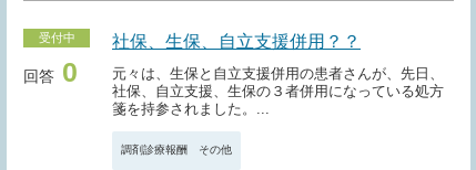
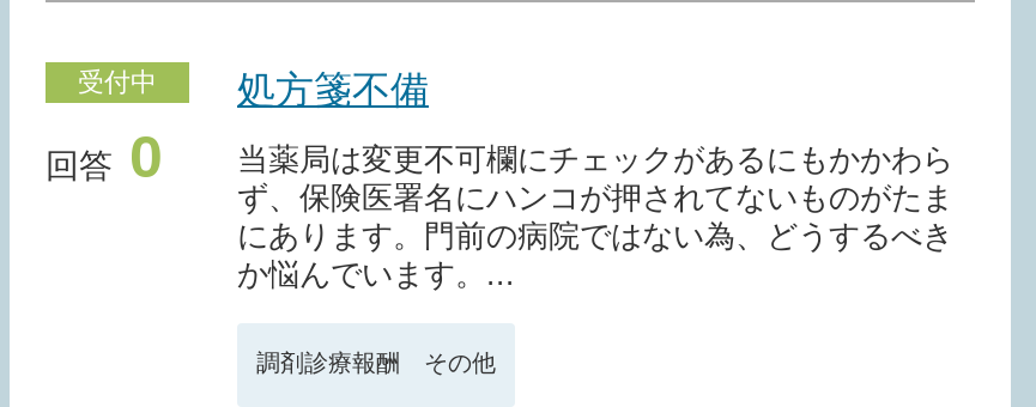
- 社保、生保、自立支援併用？？
+ 処方箋不備

- 元々は、生保と自立支援併用の患者さんが、先日、
- 社保、自立支援、生保の３者併用になっている処方
- 箋を持参されました。...
+ 当薬局は変更不可欄にチェックがあるにもかかわら
+ ず、保険医署名にハンコが押されてないものがたま
+ にあります。門前の病院ではない為、どうするべき
+ か悩んでいます。...
